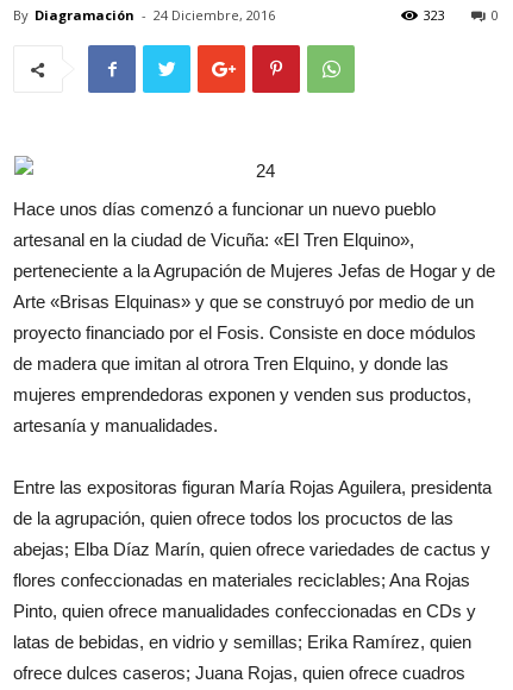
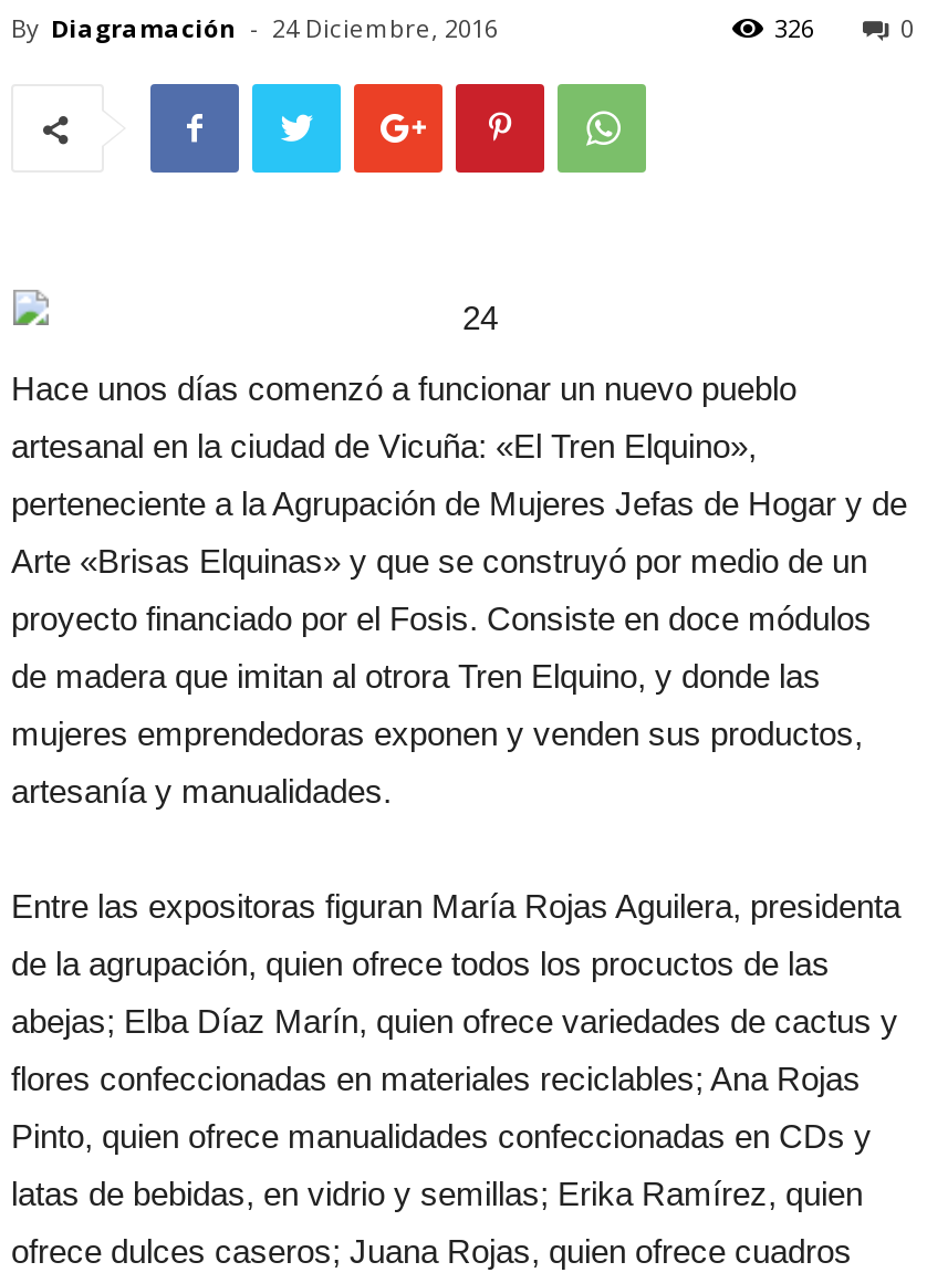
- 323
+ 326
